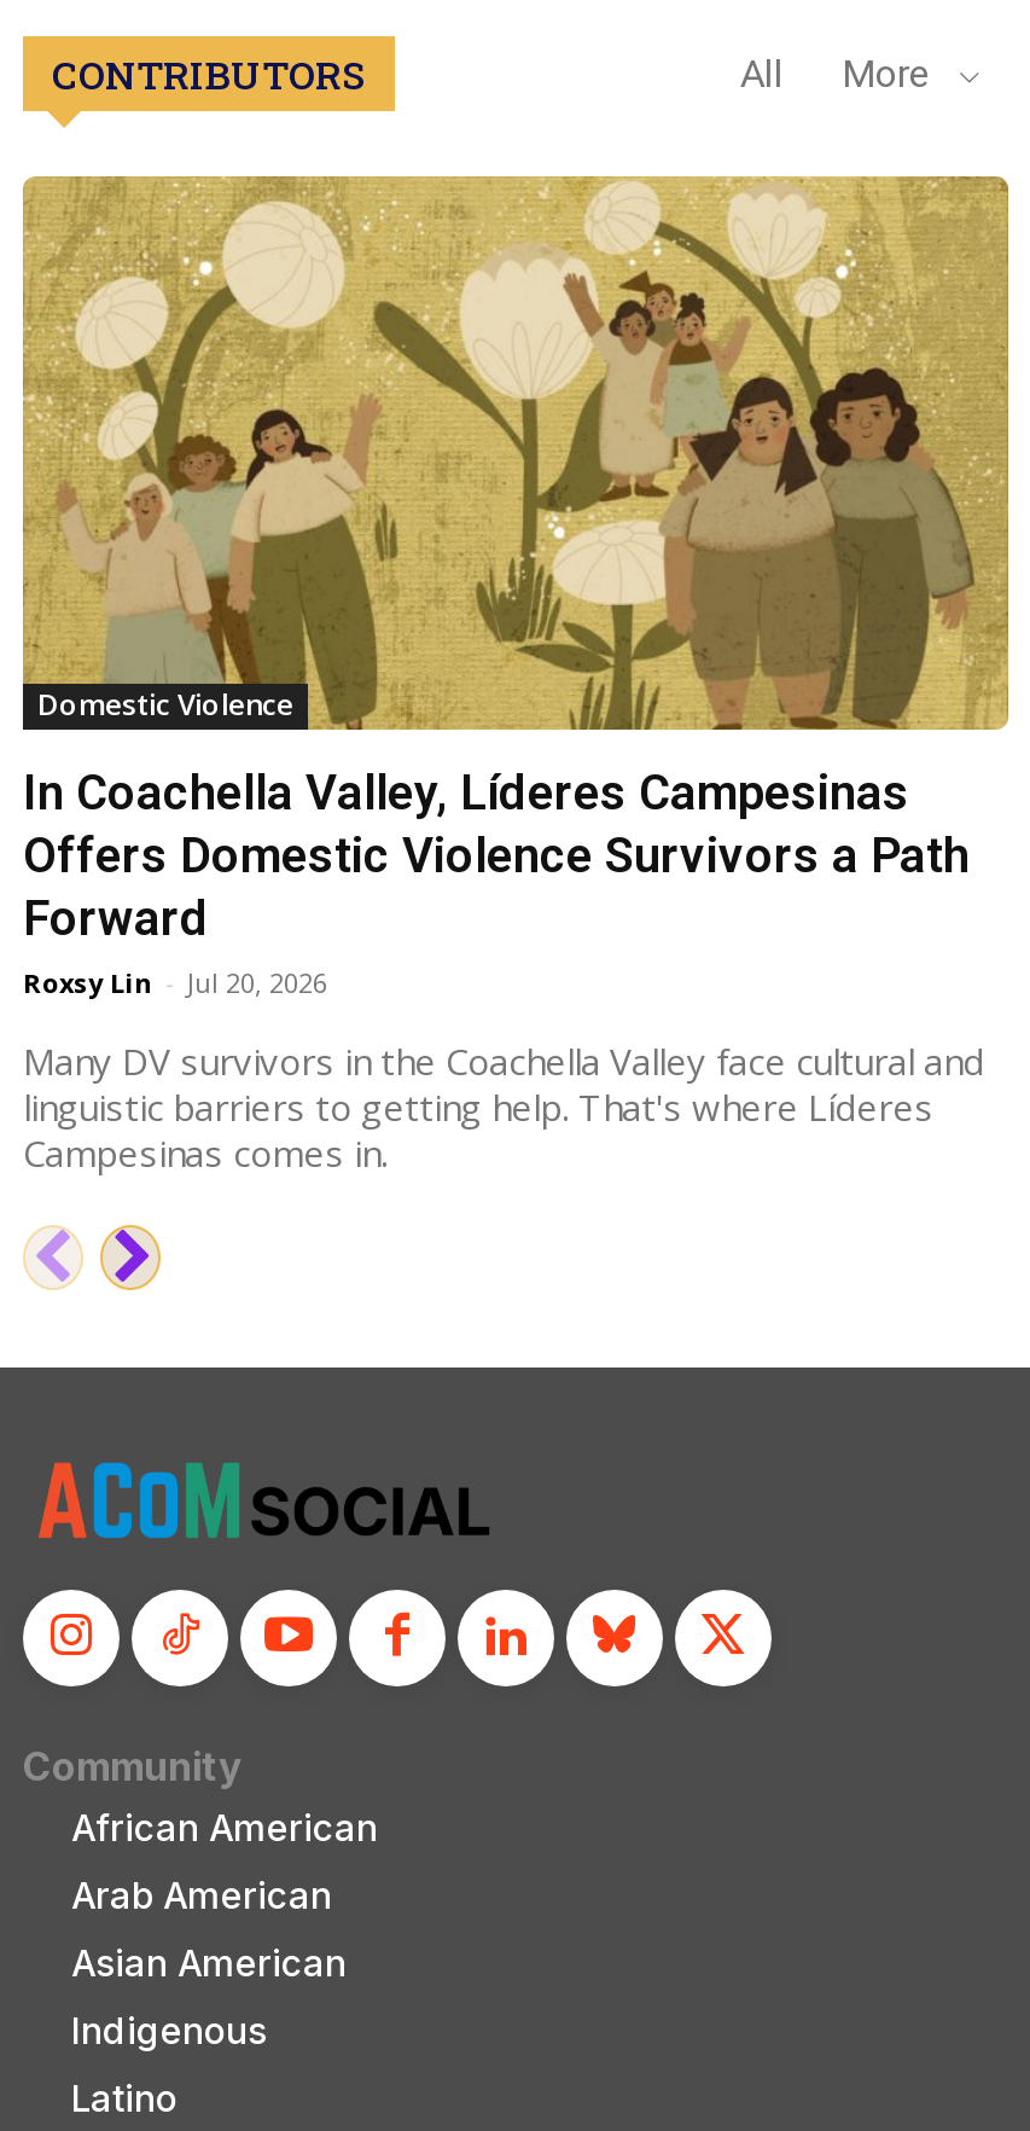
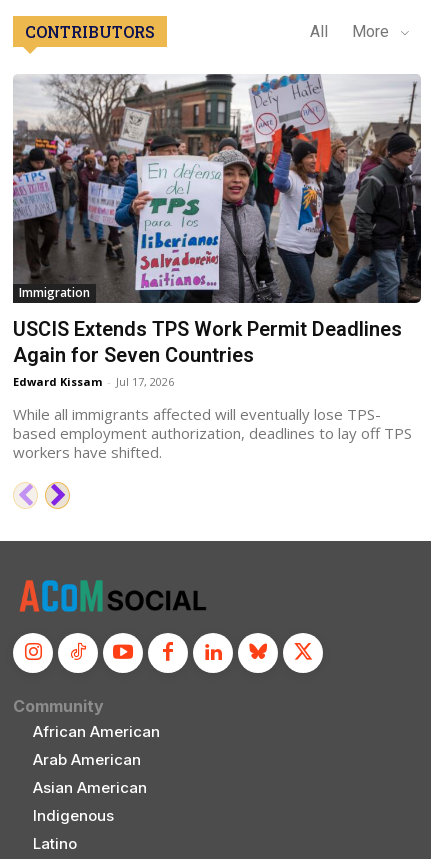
- [image]
- Domestic Violence
+ [image]
+ Immigration

- In Coachella Valley, Líderes Campesinas
- Offers Domestic Violence Survivors a Path
- Forward
- Roxsy Lin - Jul 20, 2026
+ USCIS Extends TPS Work Permit Deadlines
+ Again for Seven Countries
+ Edward Kissam - Jul 17, 2026

- Many DV survivors in the Coachella Valley face cultural and
- linguistic barriers to getting help. That's where Líderes
- Campesinas comes in.
+ While all immigrants affected will eventually lose TPS-
+ based employment authorization, deadlines to lay off TPS
+ workers have shifted.
